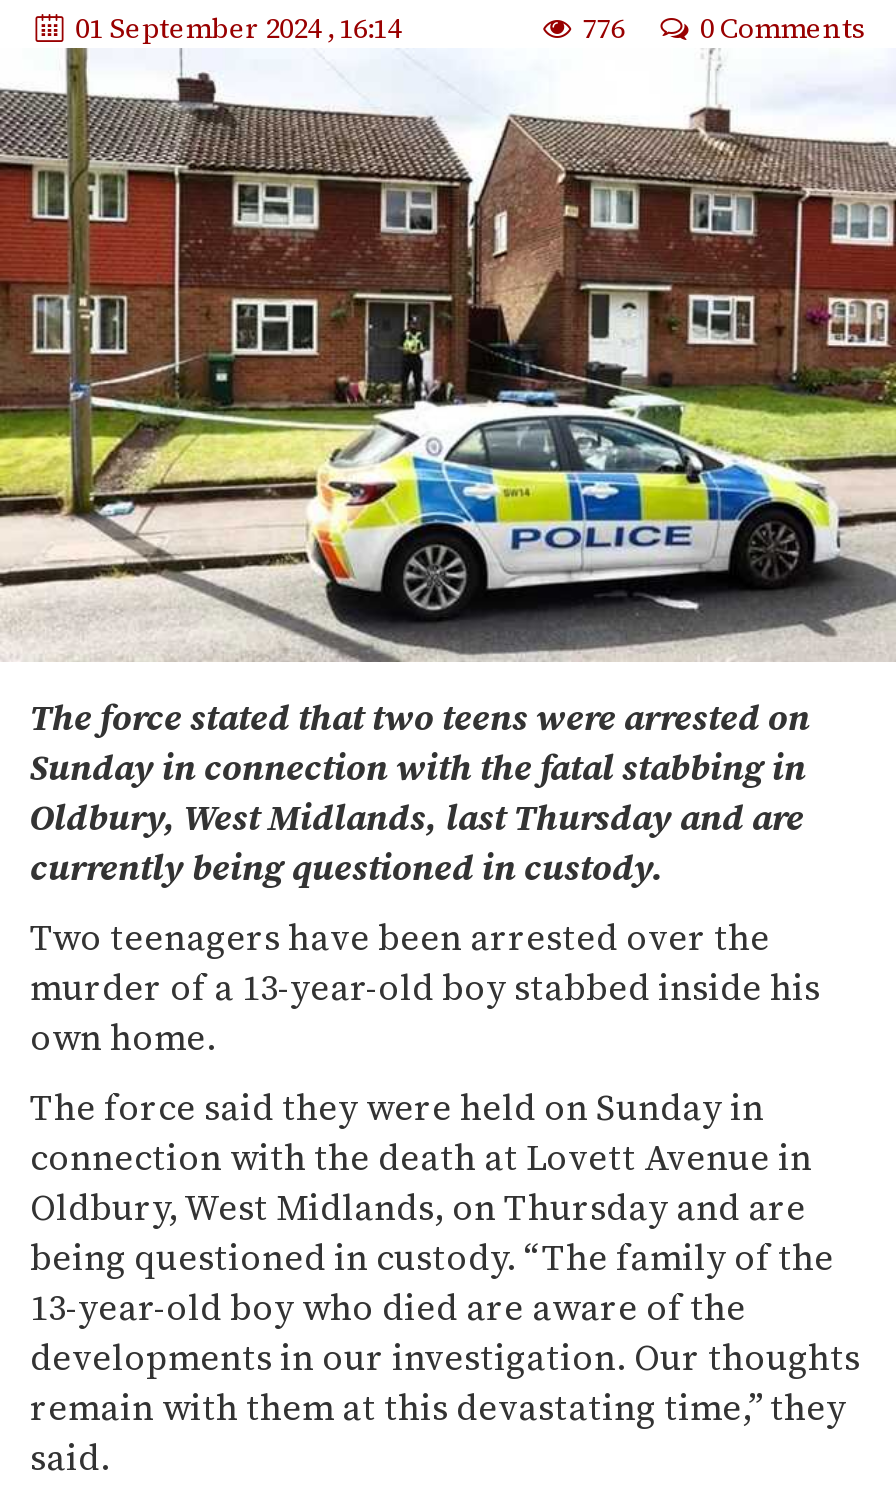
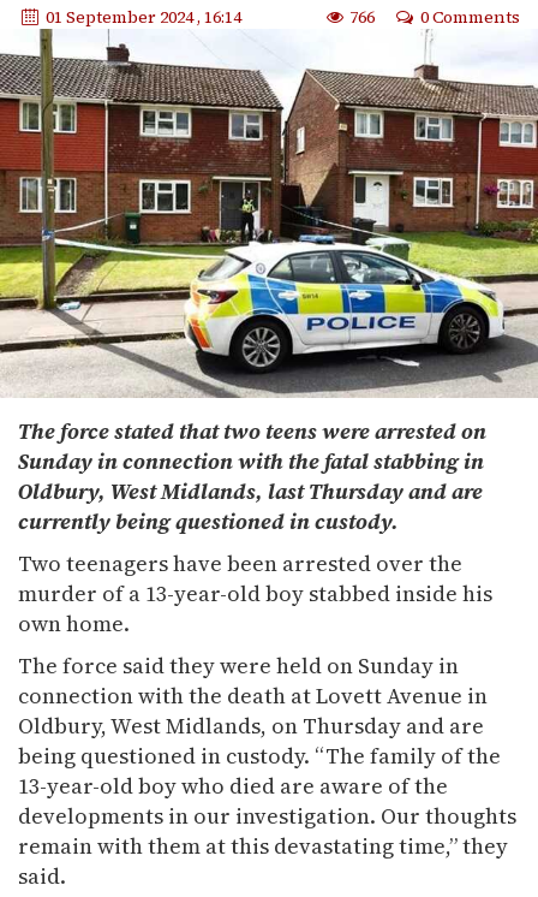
- 776 0 Comments
+ 766 0 Comments
